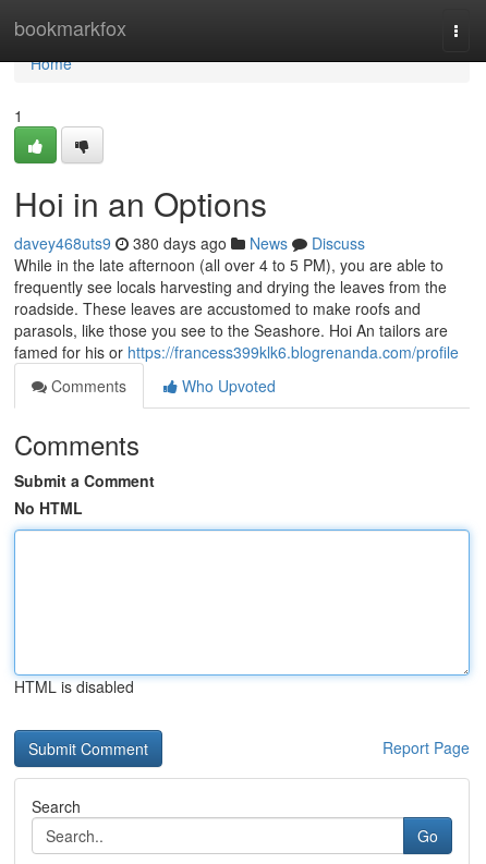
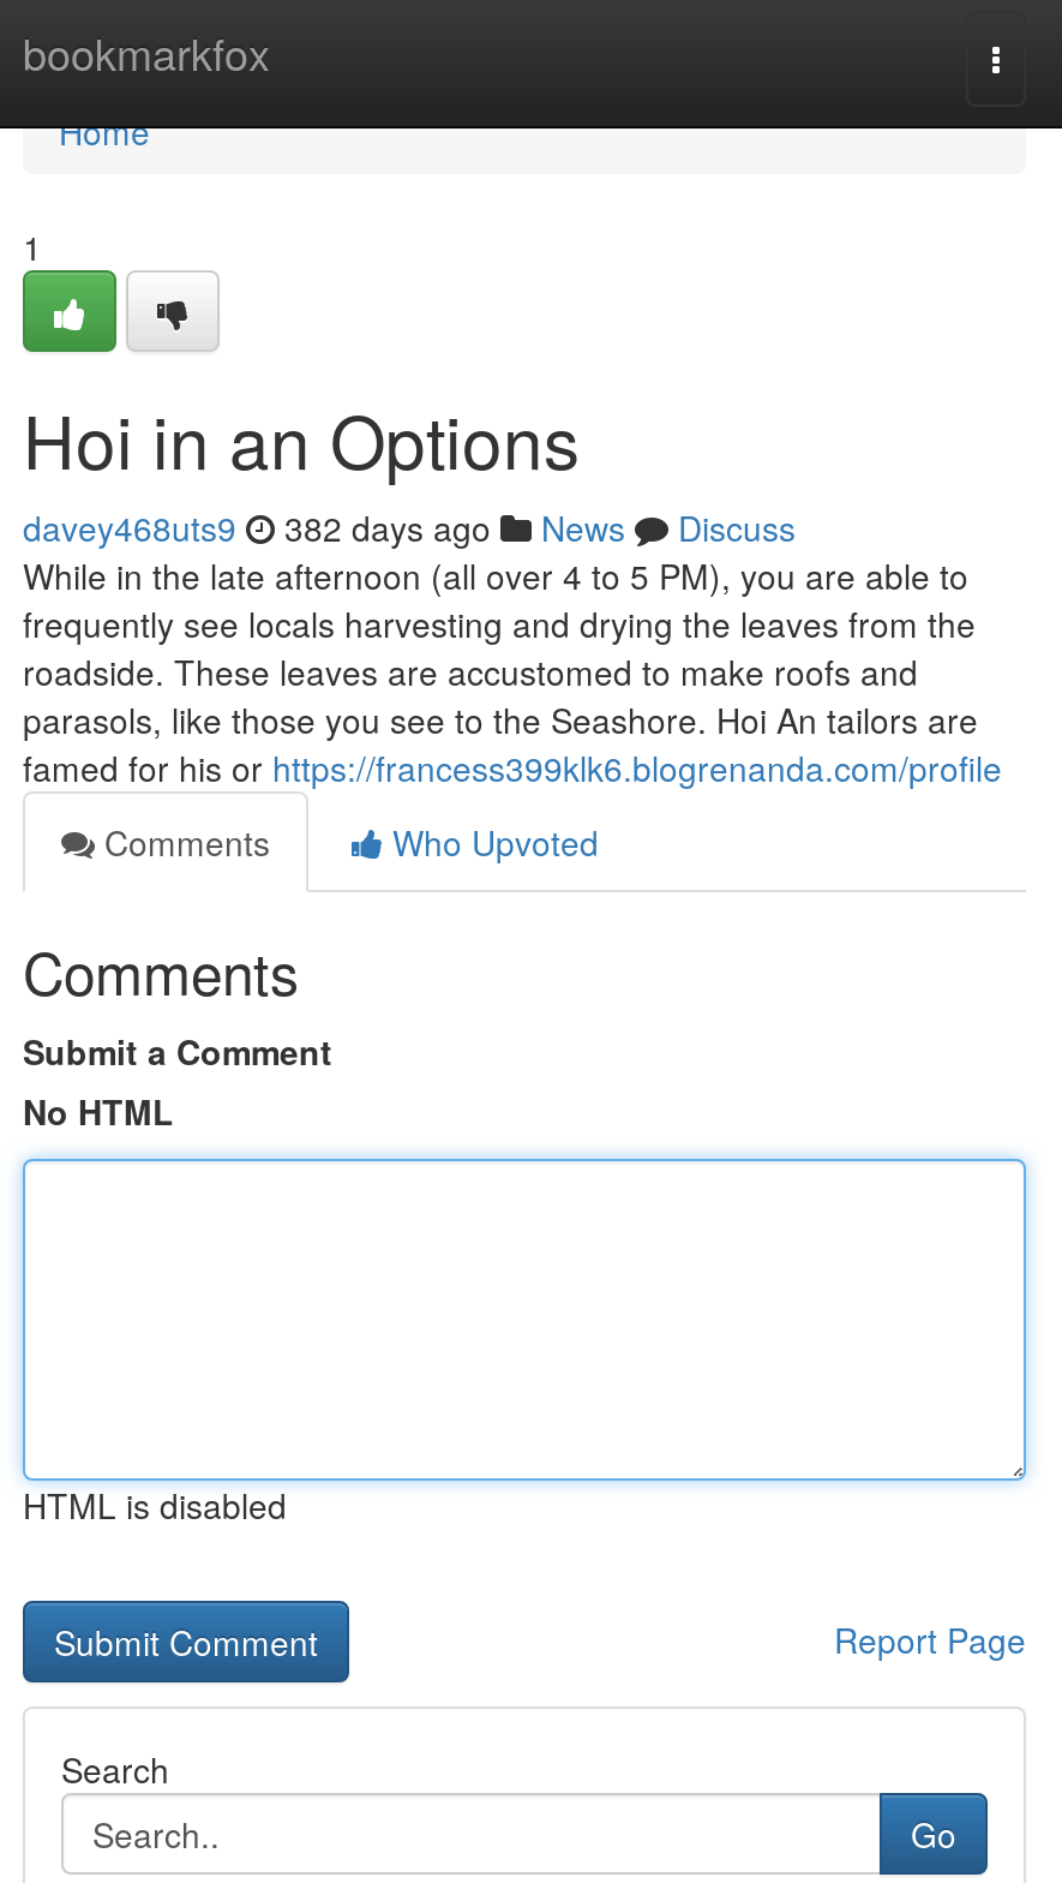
- davey468uts9 380 days ago News Discuss
+ davey468uts9 382 days ago News Discuss
